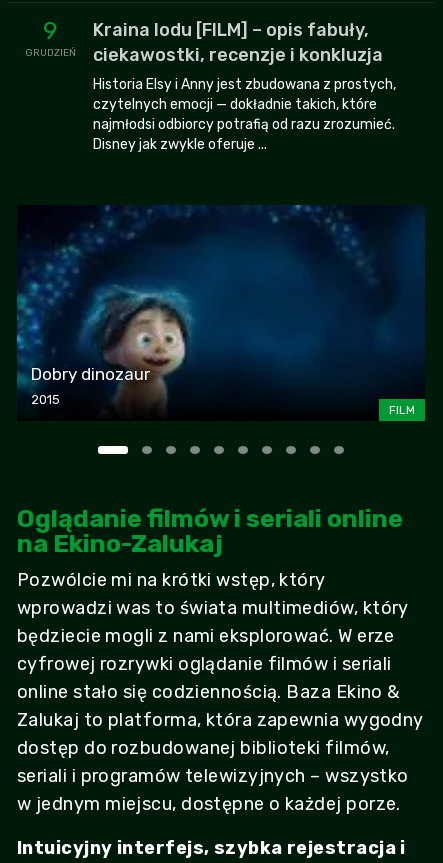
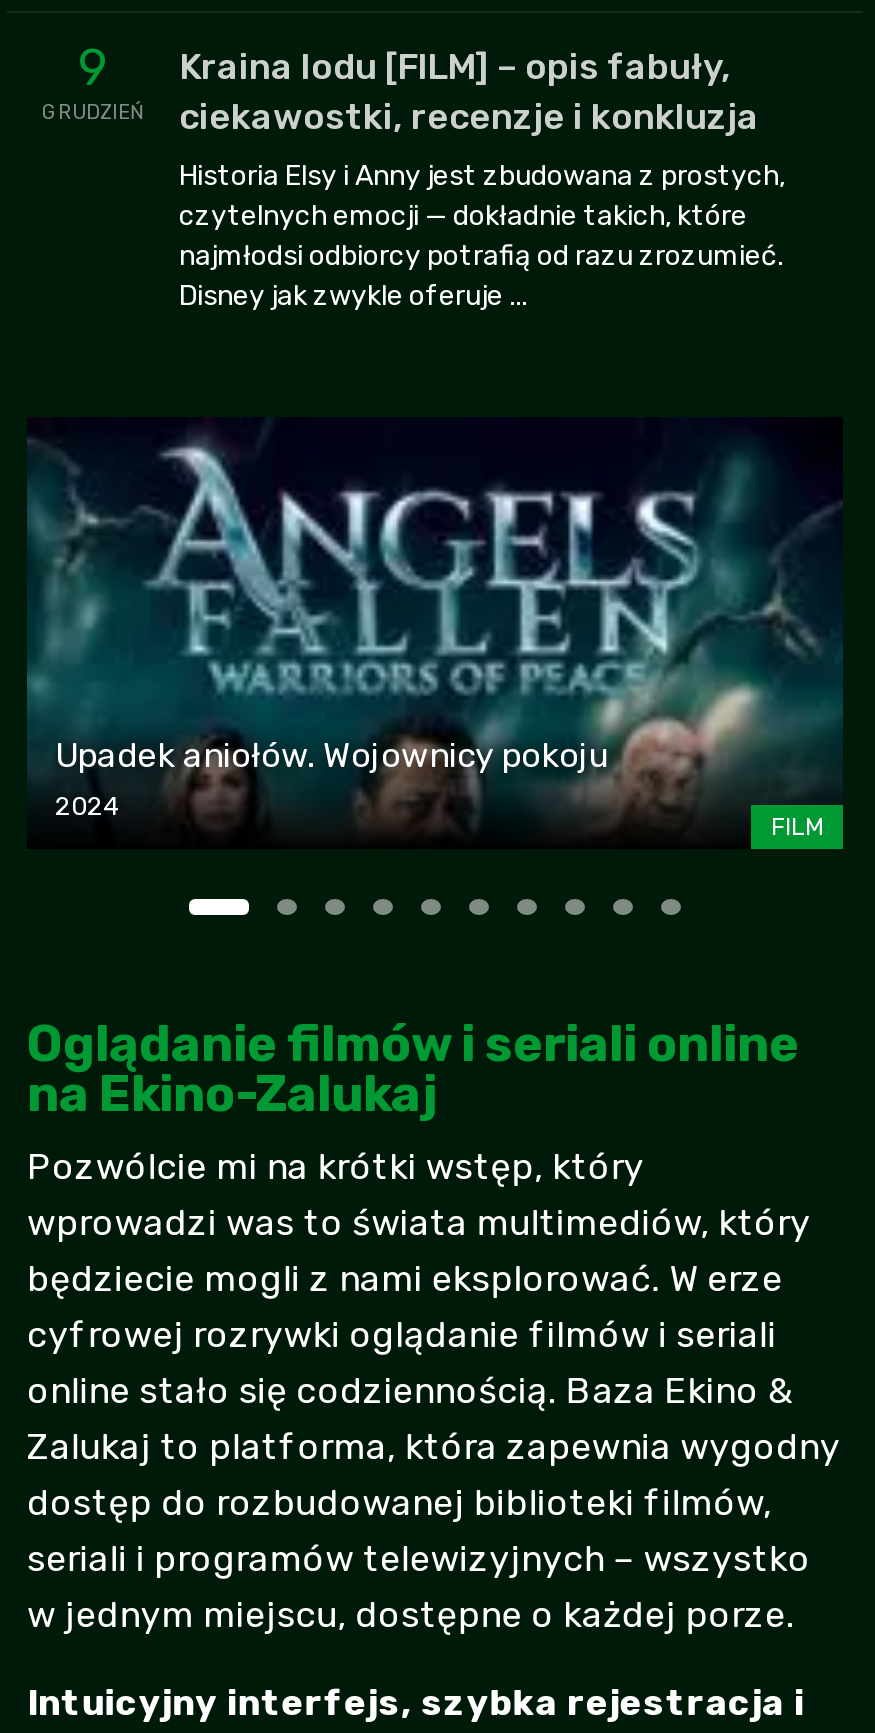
- [image]
- Dobry dinozaur
- 2015
+ [image]
+ Upadek aniołów. Wojownicy pokoju
+ 2024
